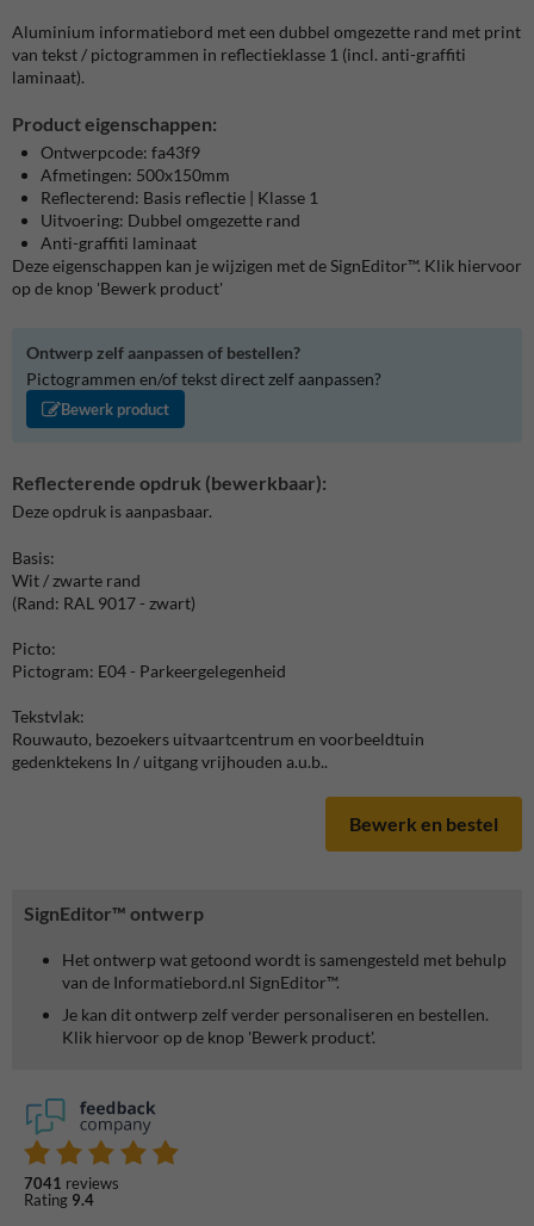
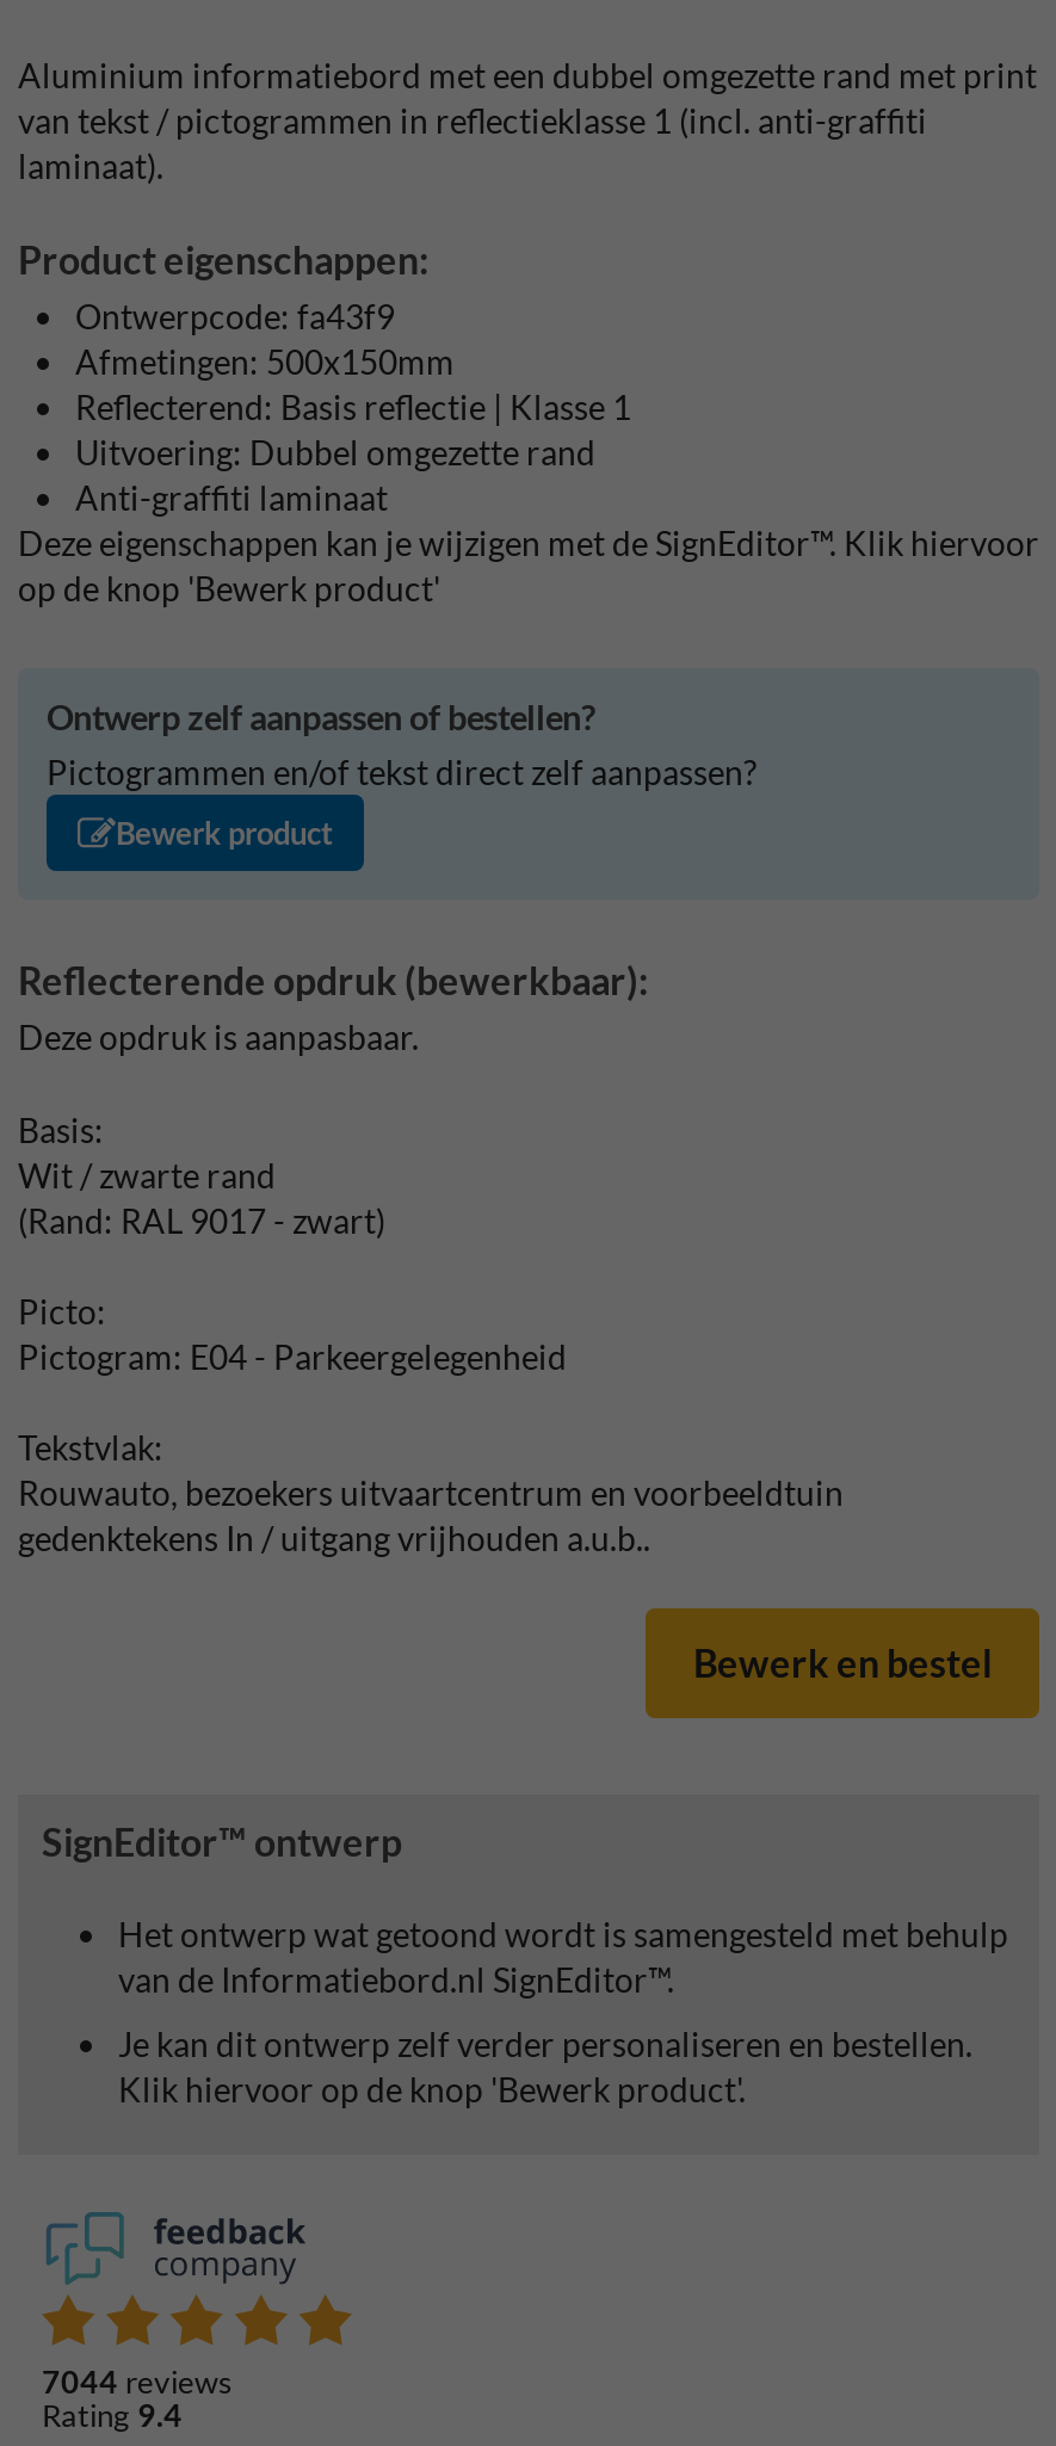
- 7041 reviews
+ 7044 reviews
